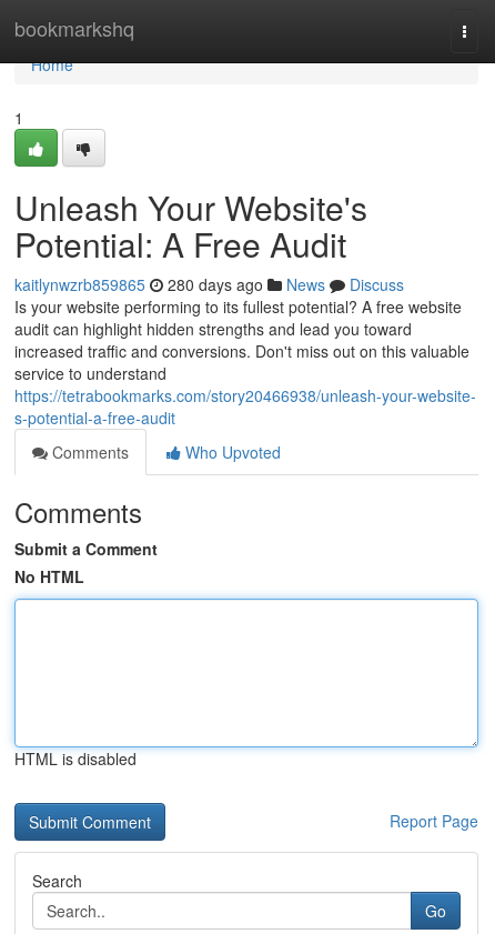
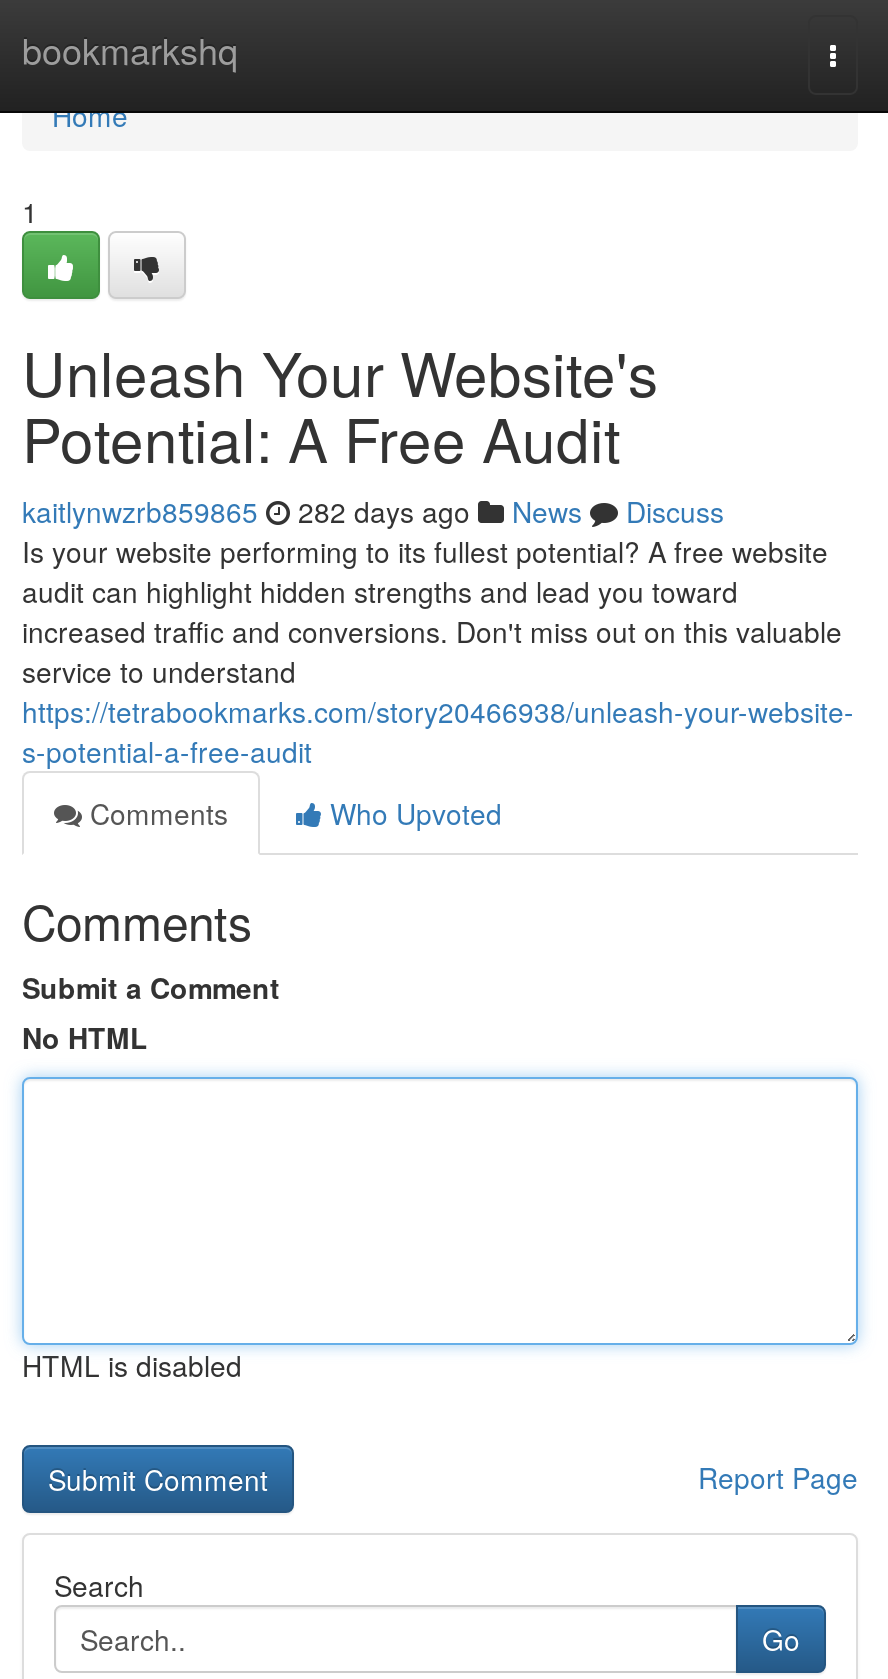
- kaitlynwzrb859865 280 days ago News Discuss
+ kaitlynwzrb859865 282 days ago News Discuss
